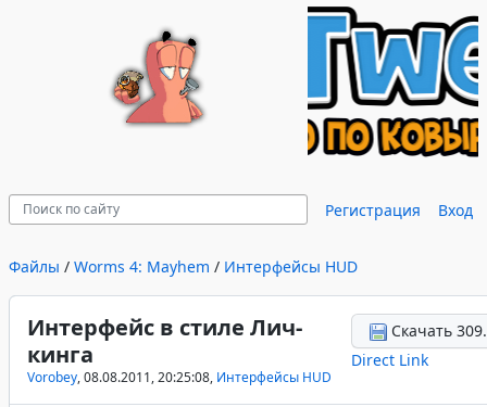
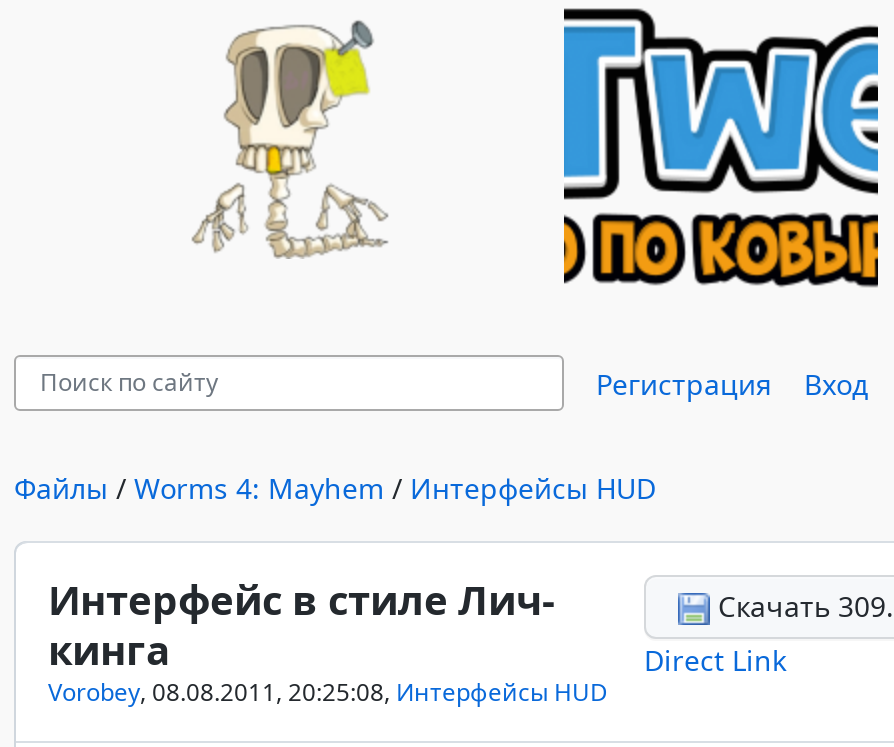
- [image]
+ [image]
